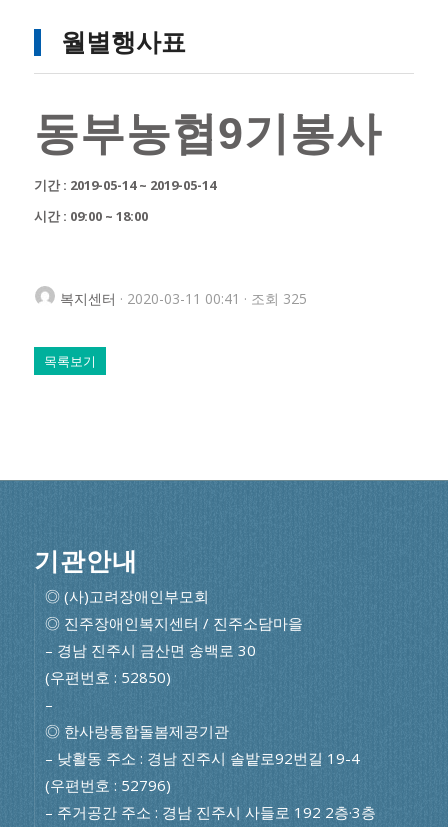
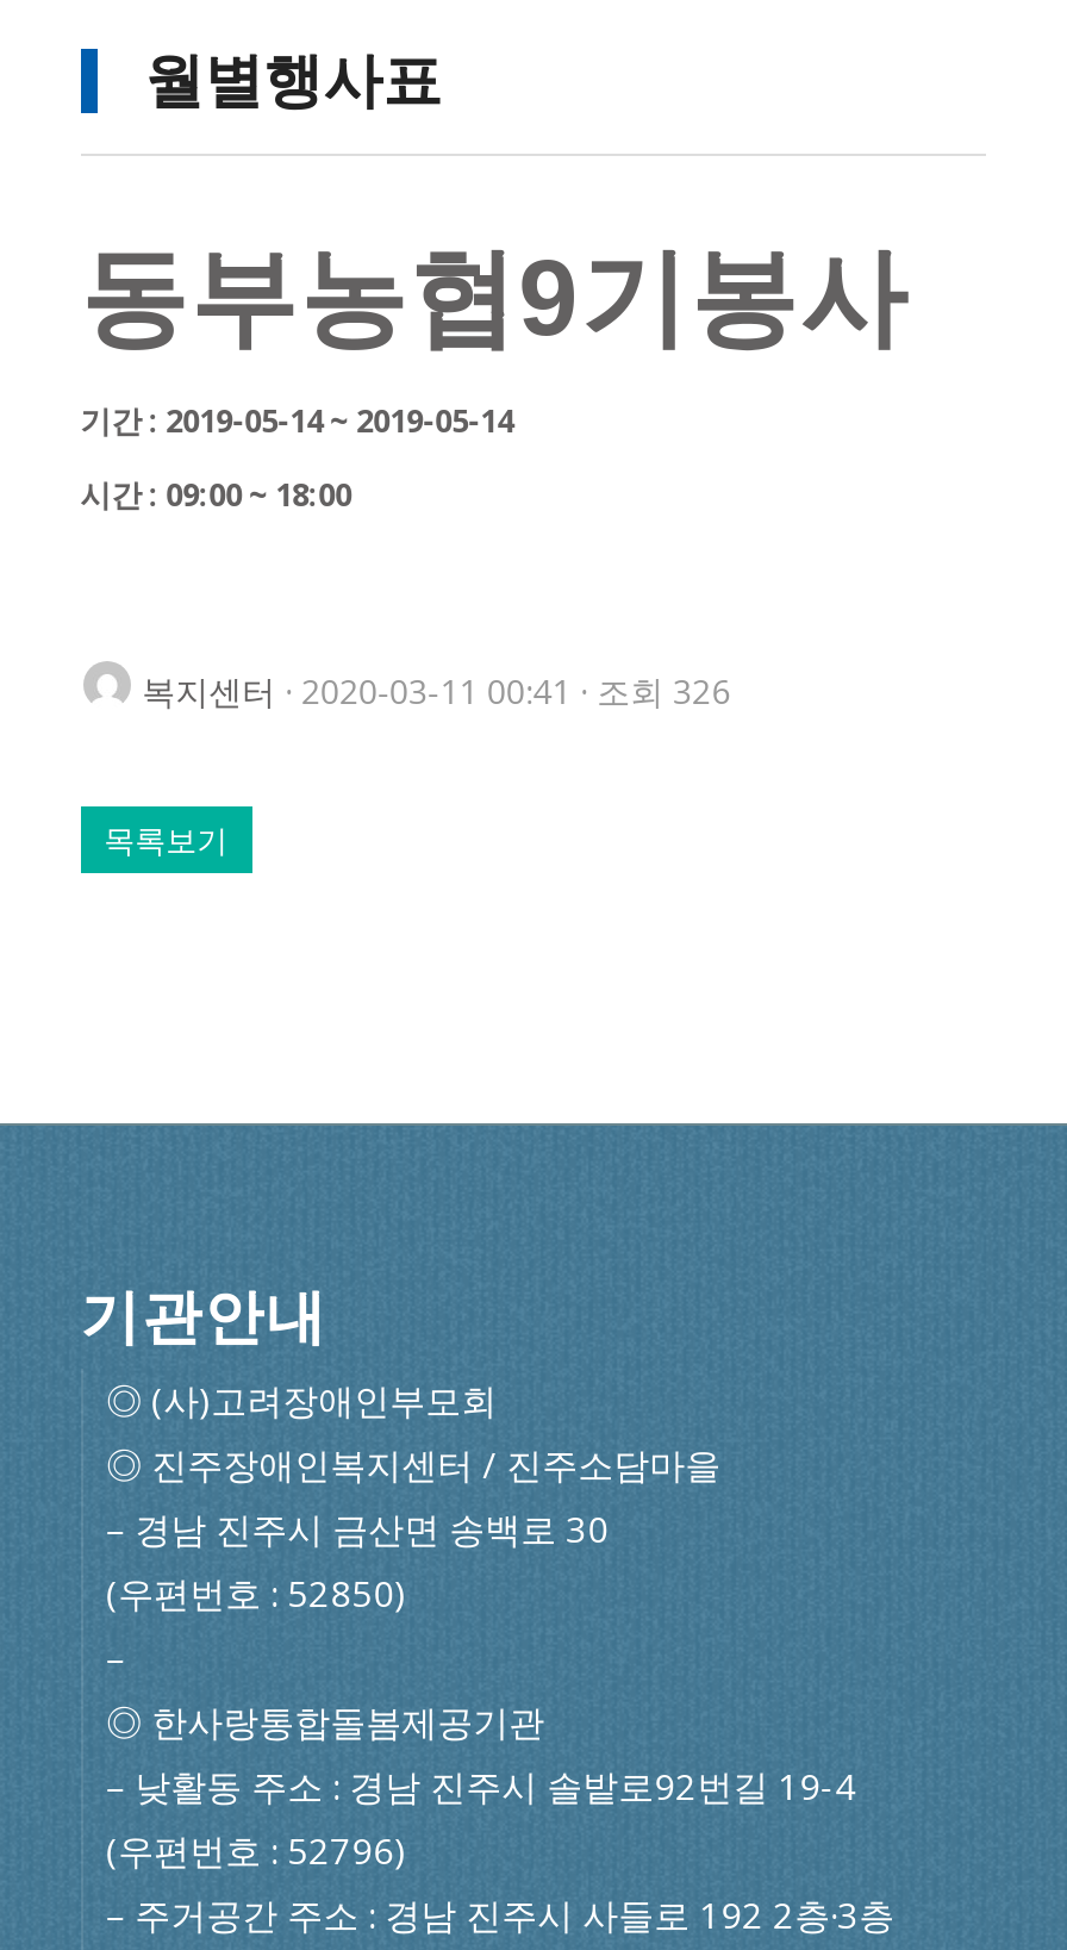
- 복지센터 · 2020-03-11 00:41 · 조회 325
+ 복지센터 · 2020-03-11 00:41 · 조회 326
